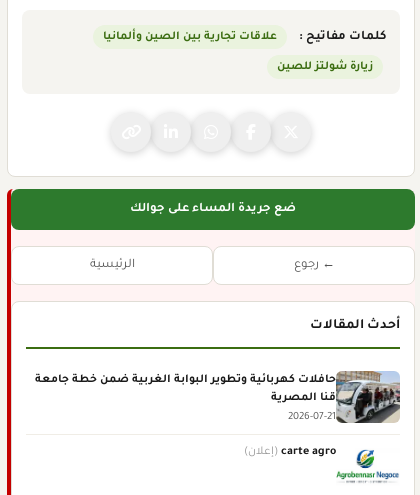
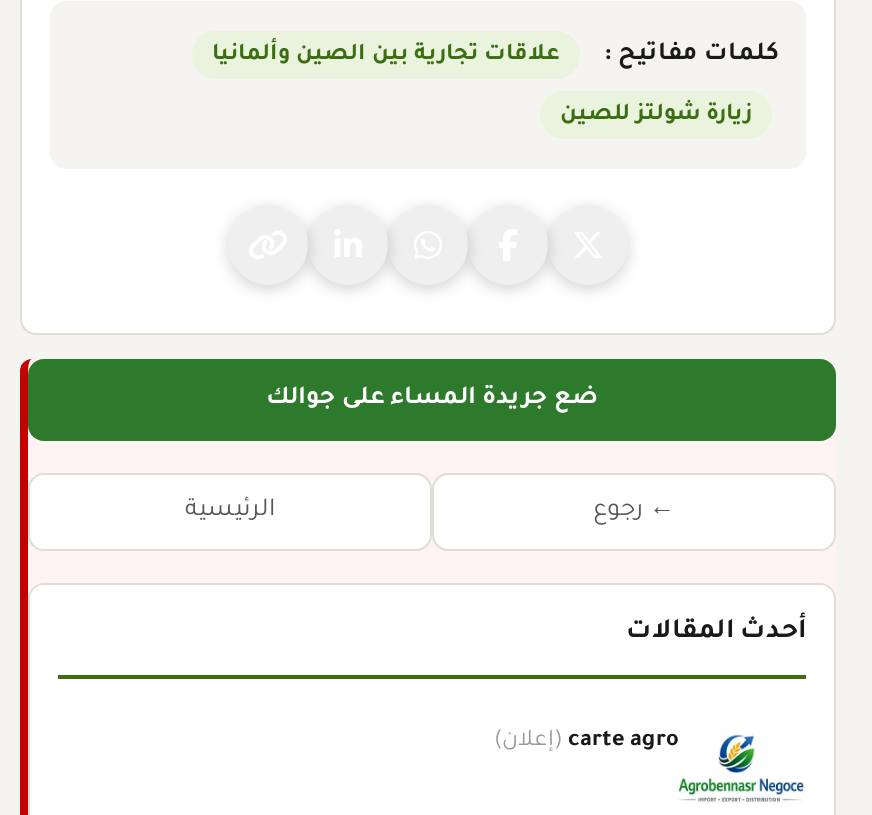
- [image]
- حافلات كهربائية وتطوير البوابة الغربية ضمن خطة جامعة
- قنا المصرية
- 2026-07-21
